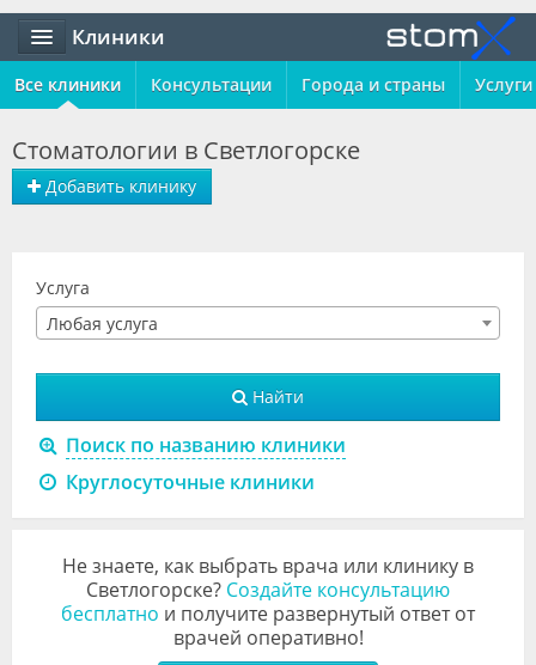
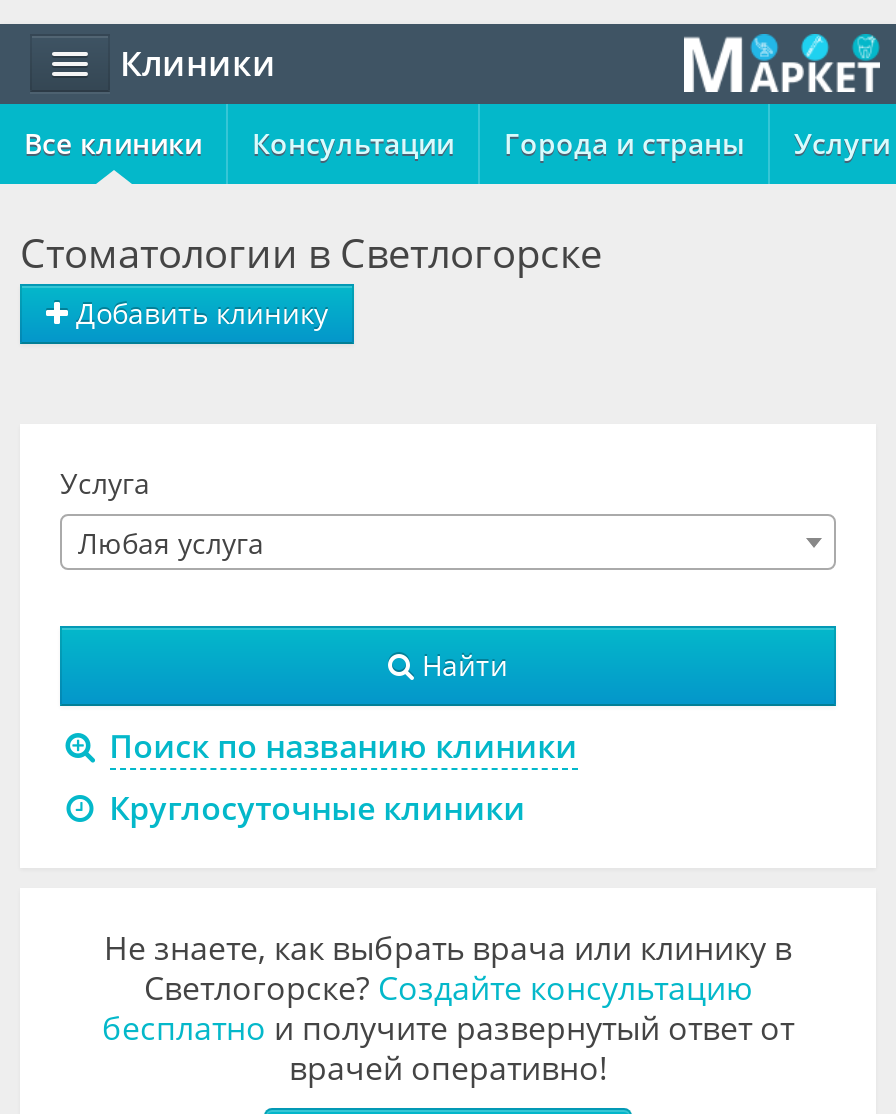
- [image]
+ [image]
